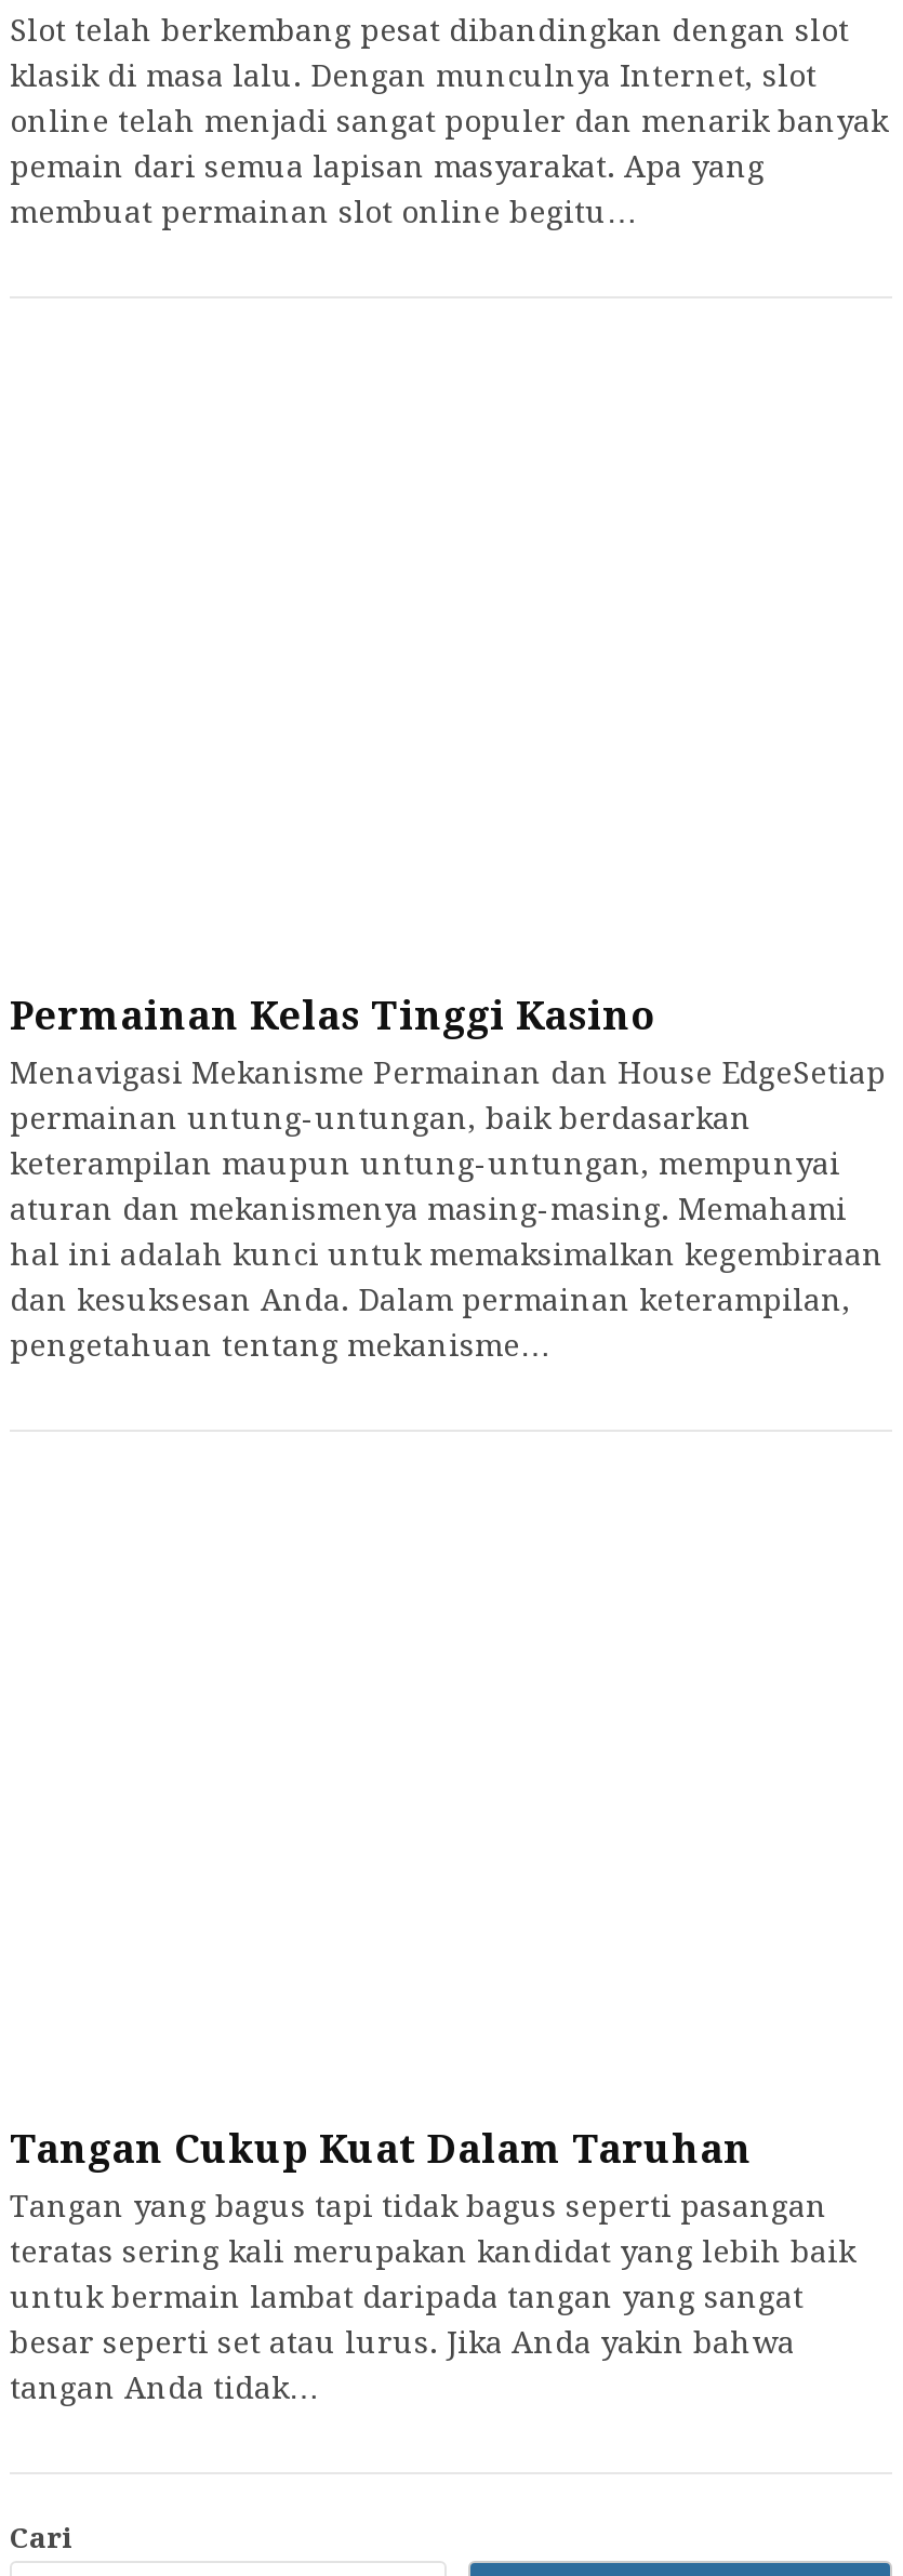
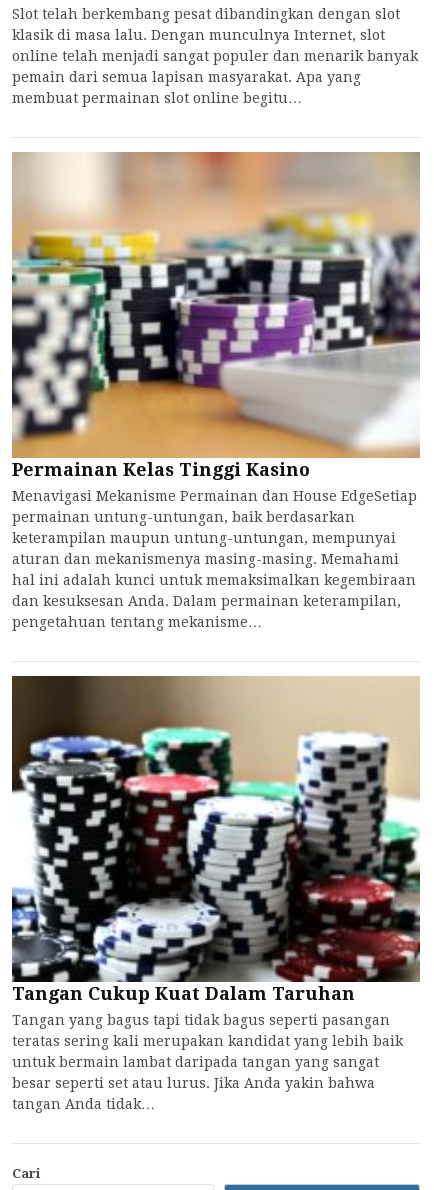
+ [image]

+ [image]
